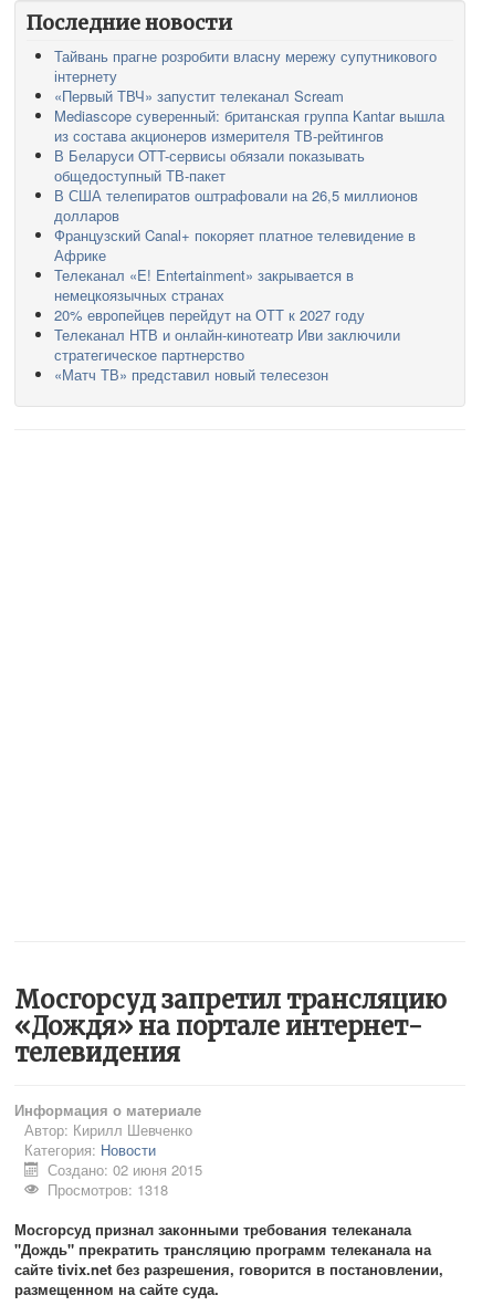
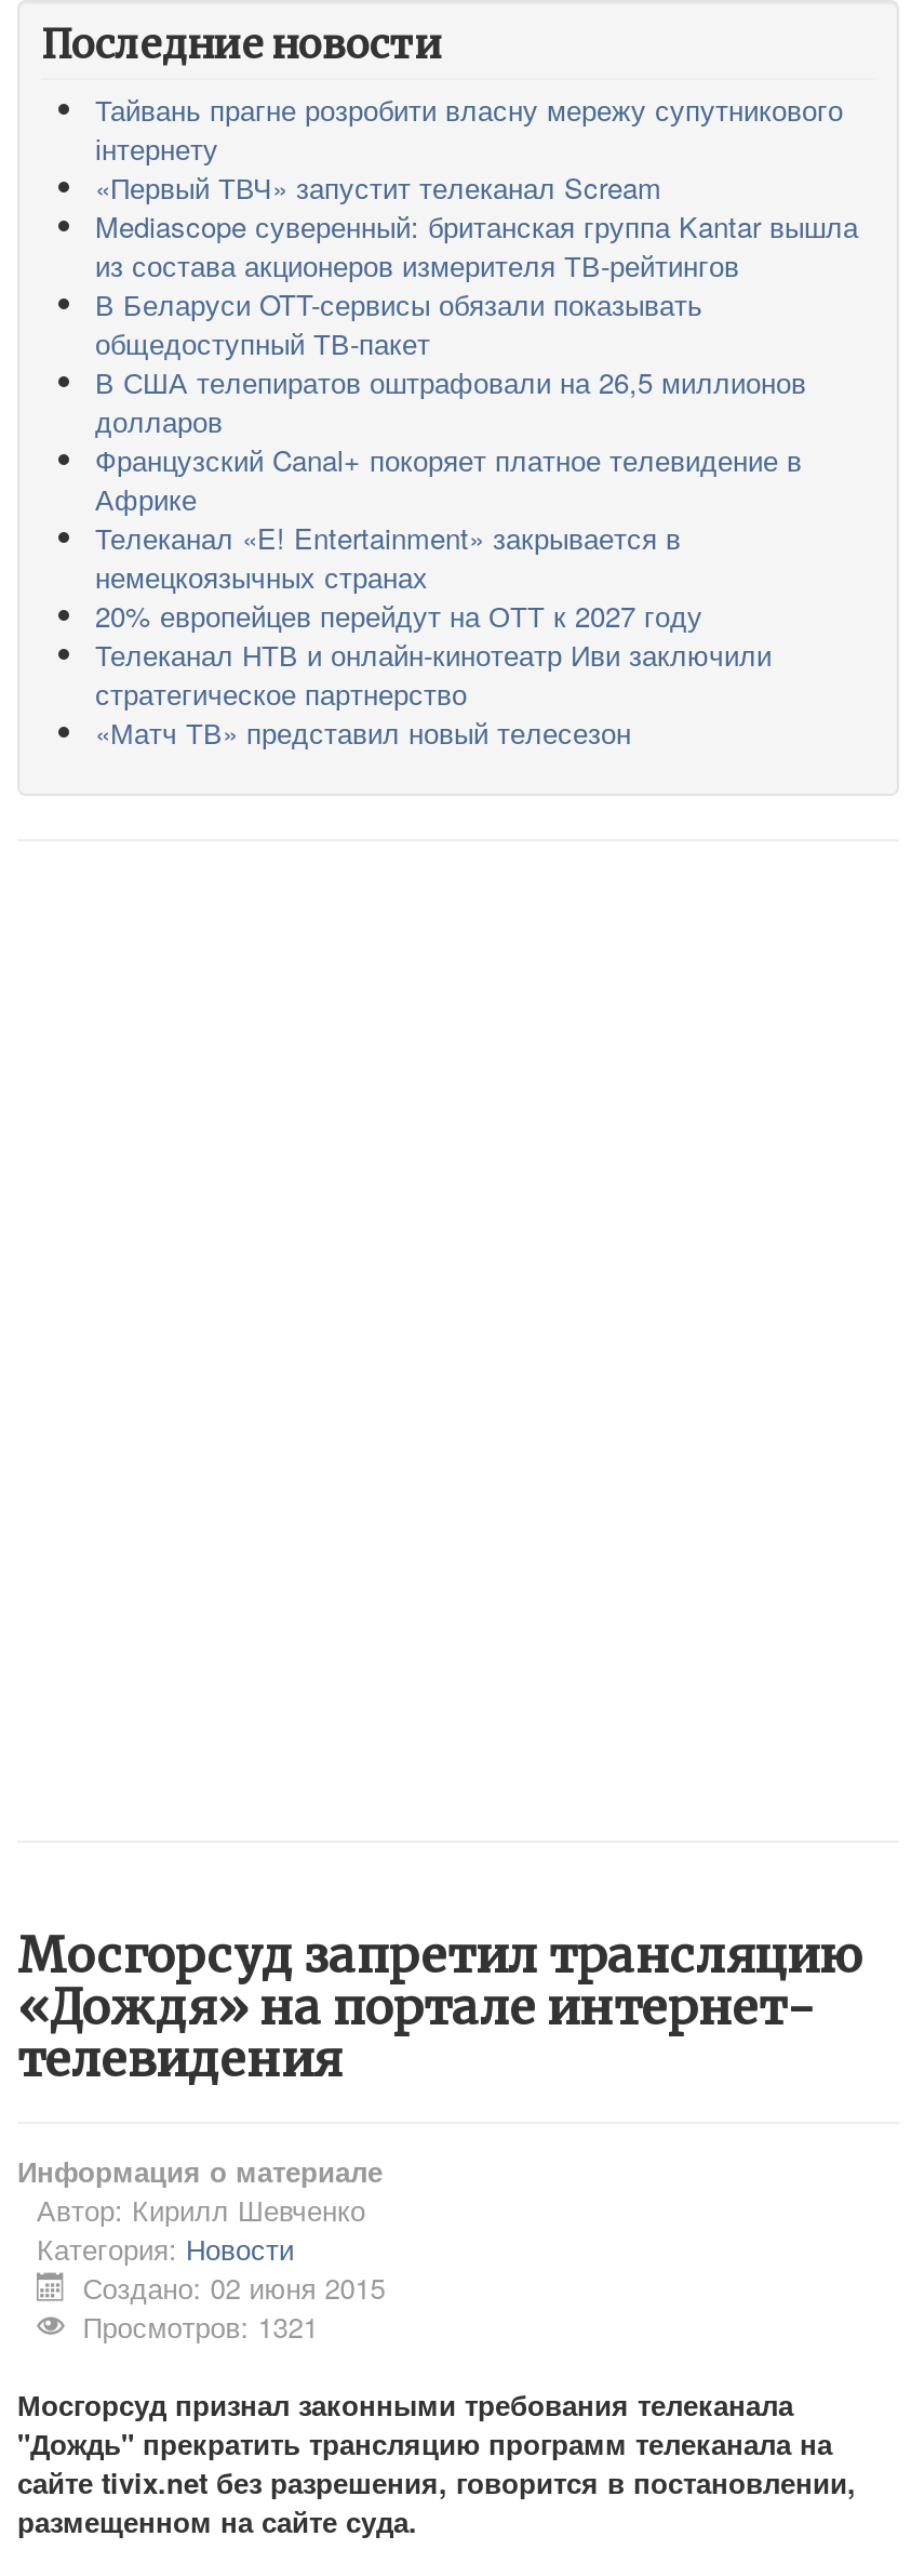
- Просмотров: 1318
+ Просмотров: 1321
